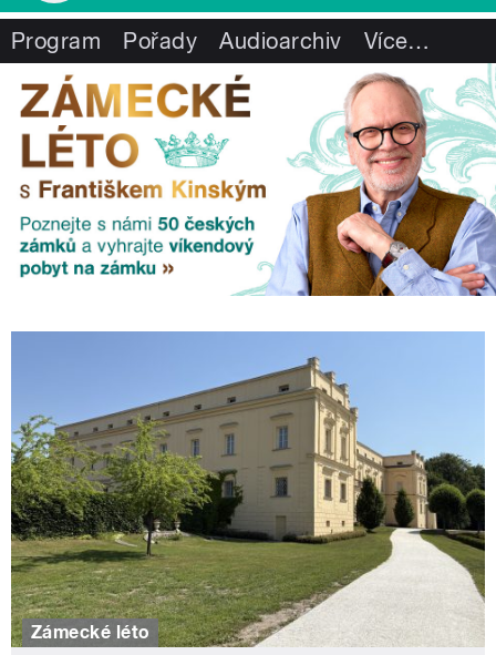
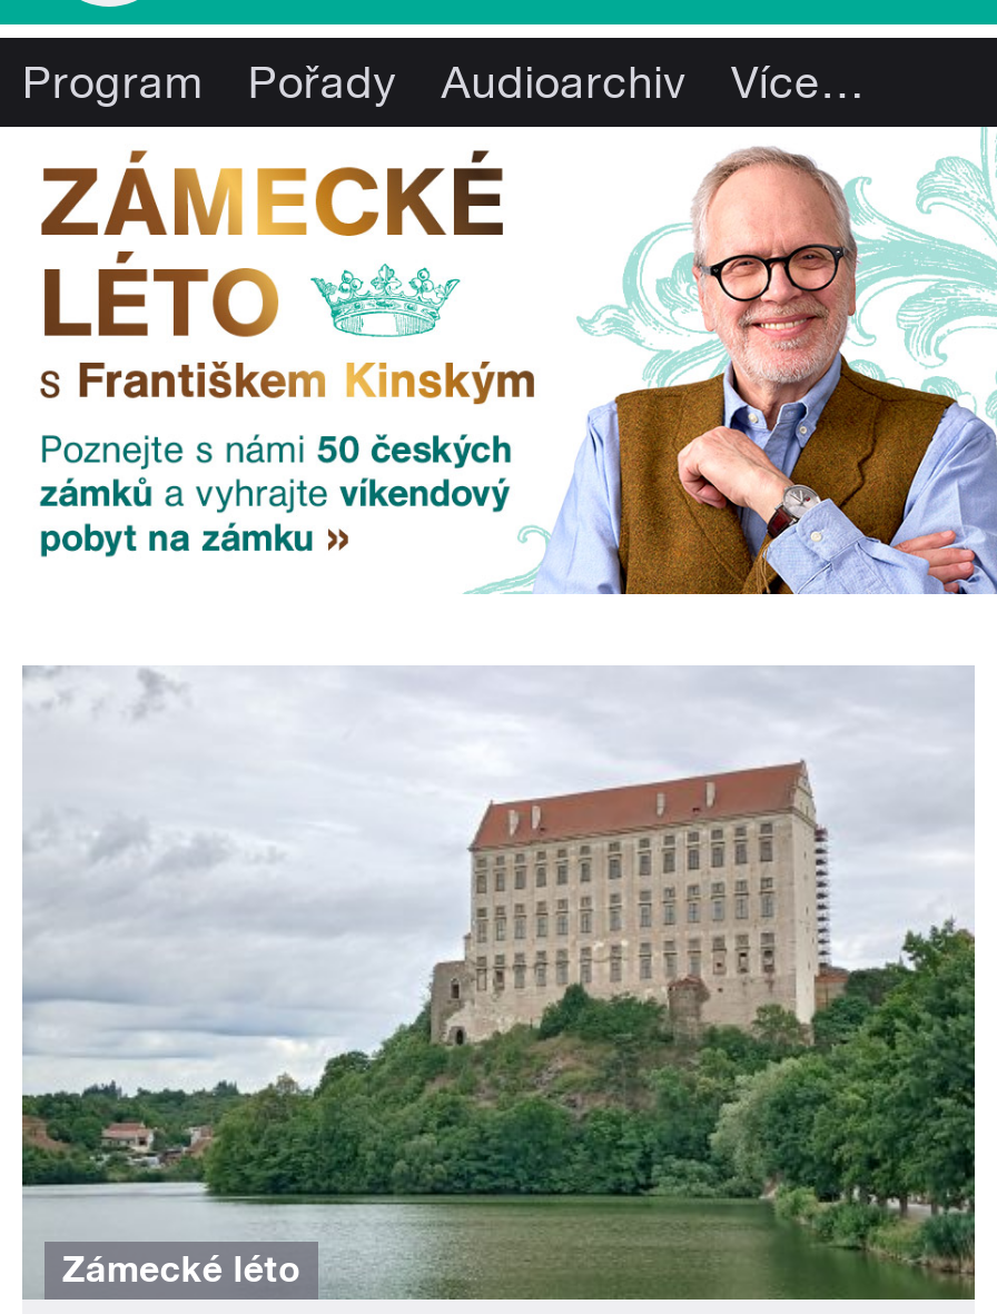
- [image]
+ [image]
